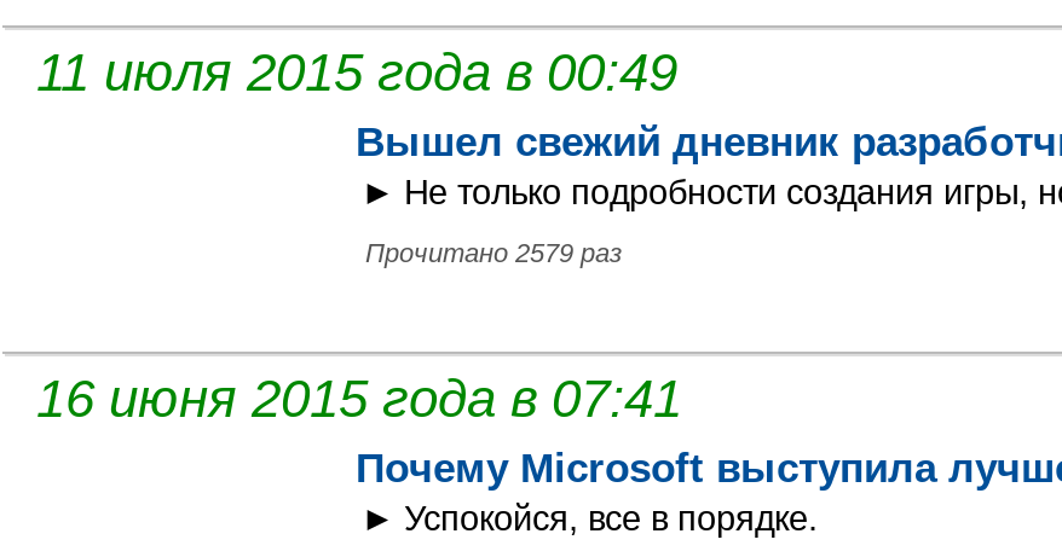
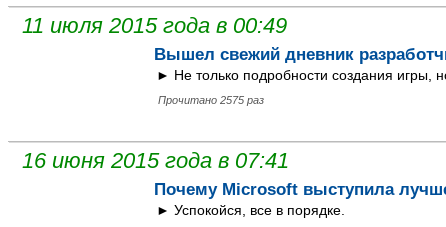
- Прочитано 2579 раз
+ Прочитано 2575 раз
